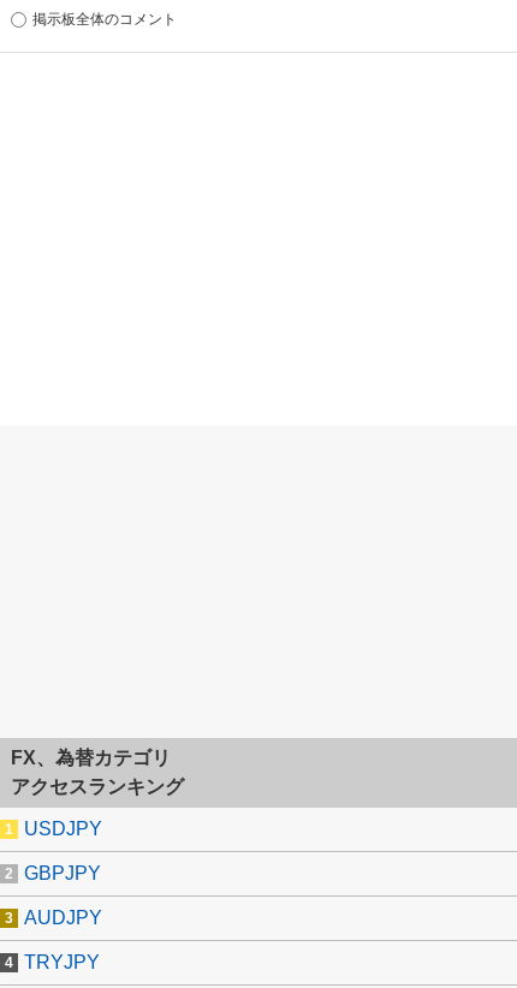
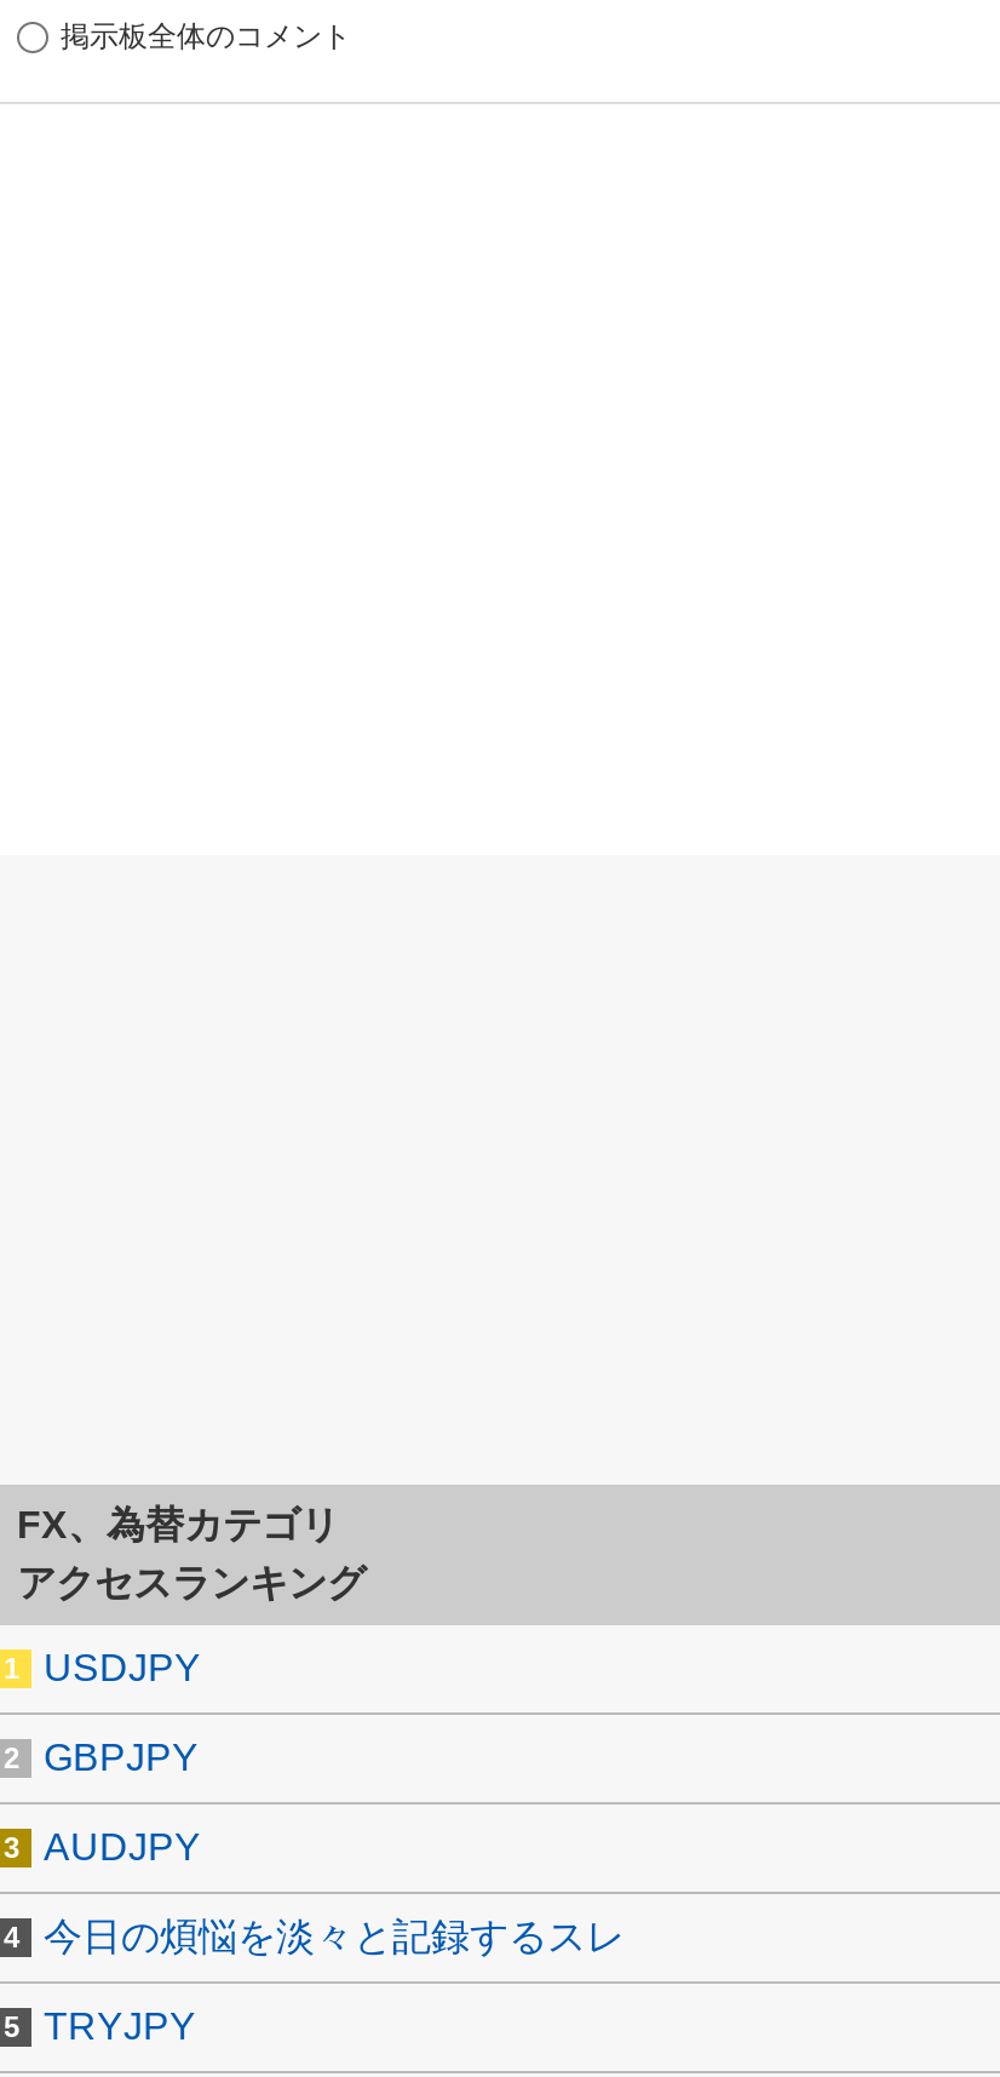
+ 今日の煩悩を淡々と記録するスレ
